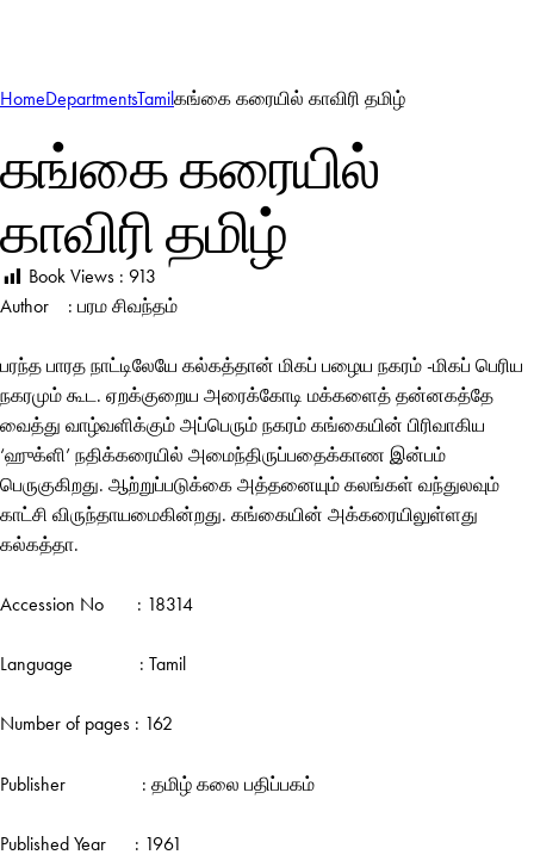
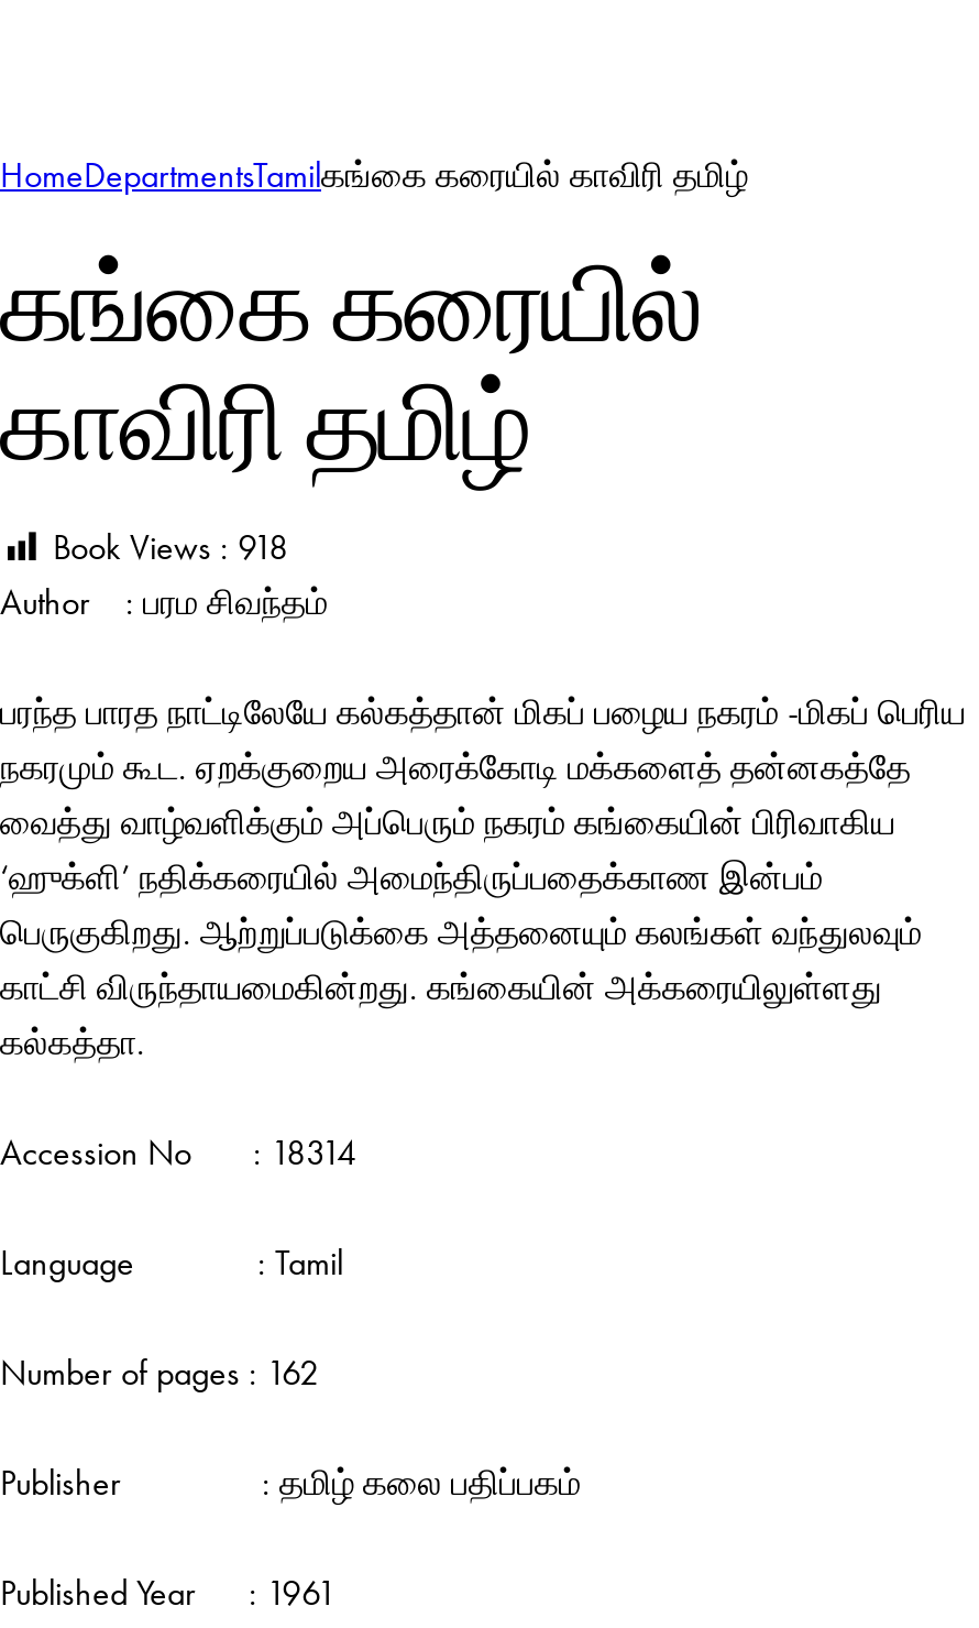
- Book Views : 913
+ Book Views : 918
